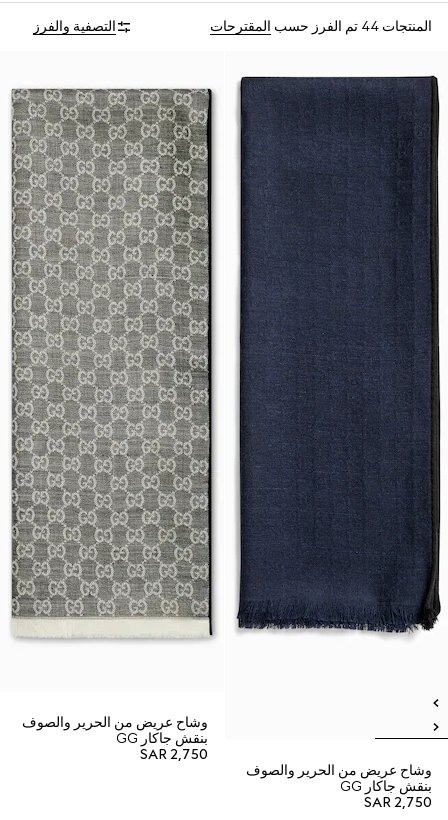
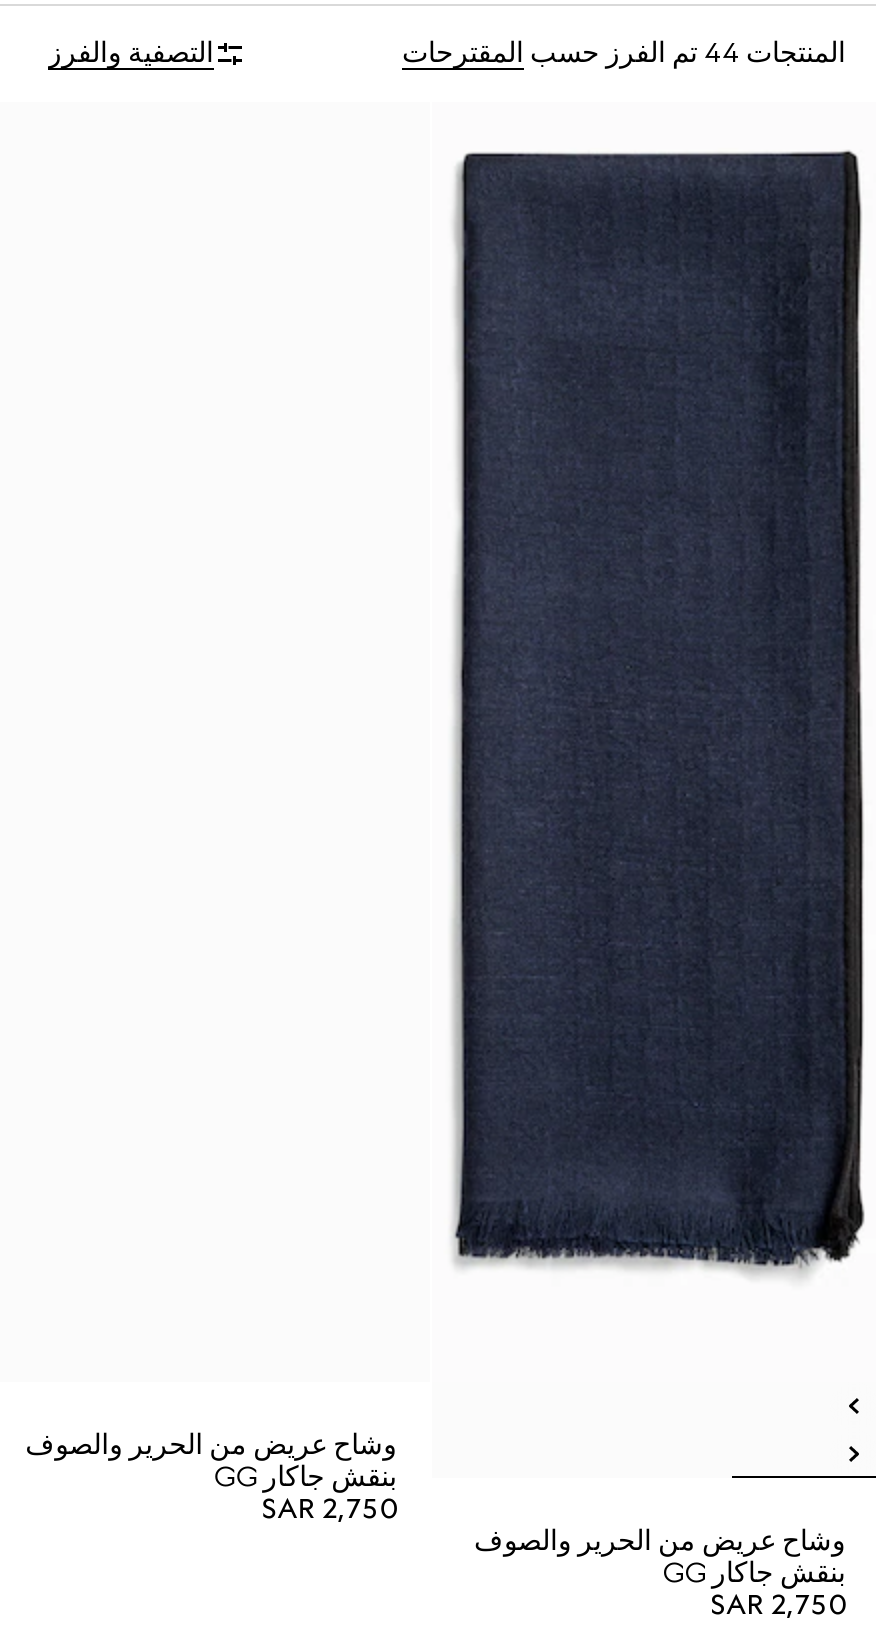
- [image]
